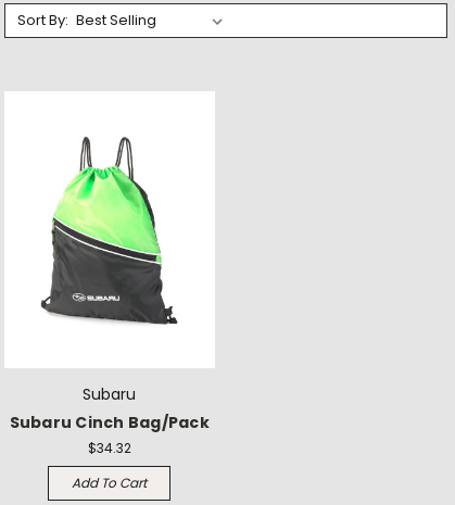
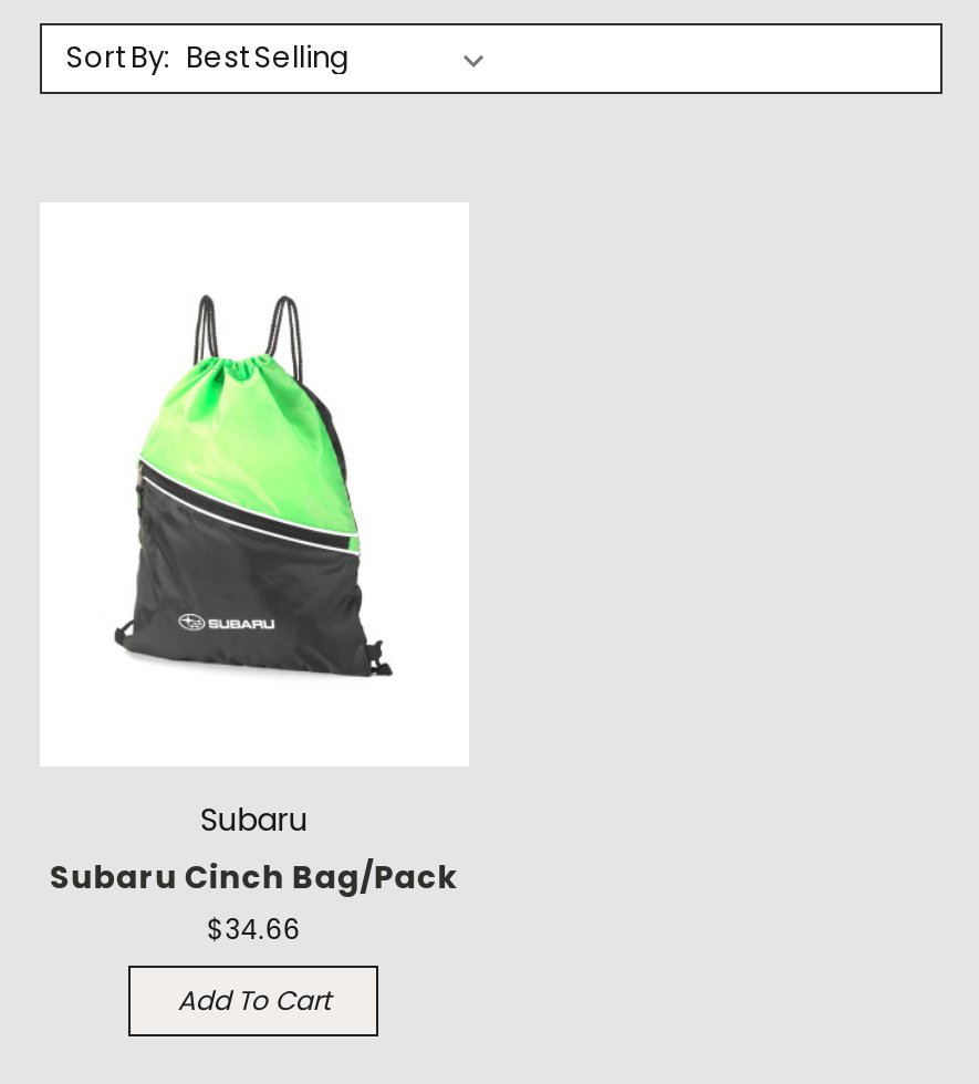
- $34.32
+ $34.66
